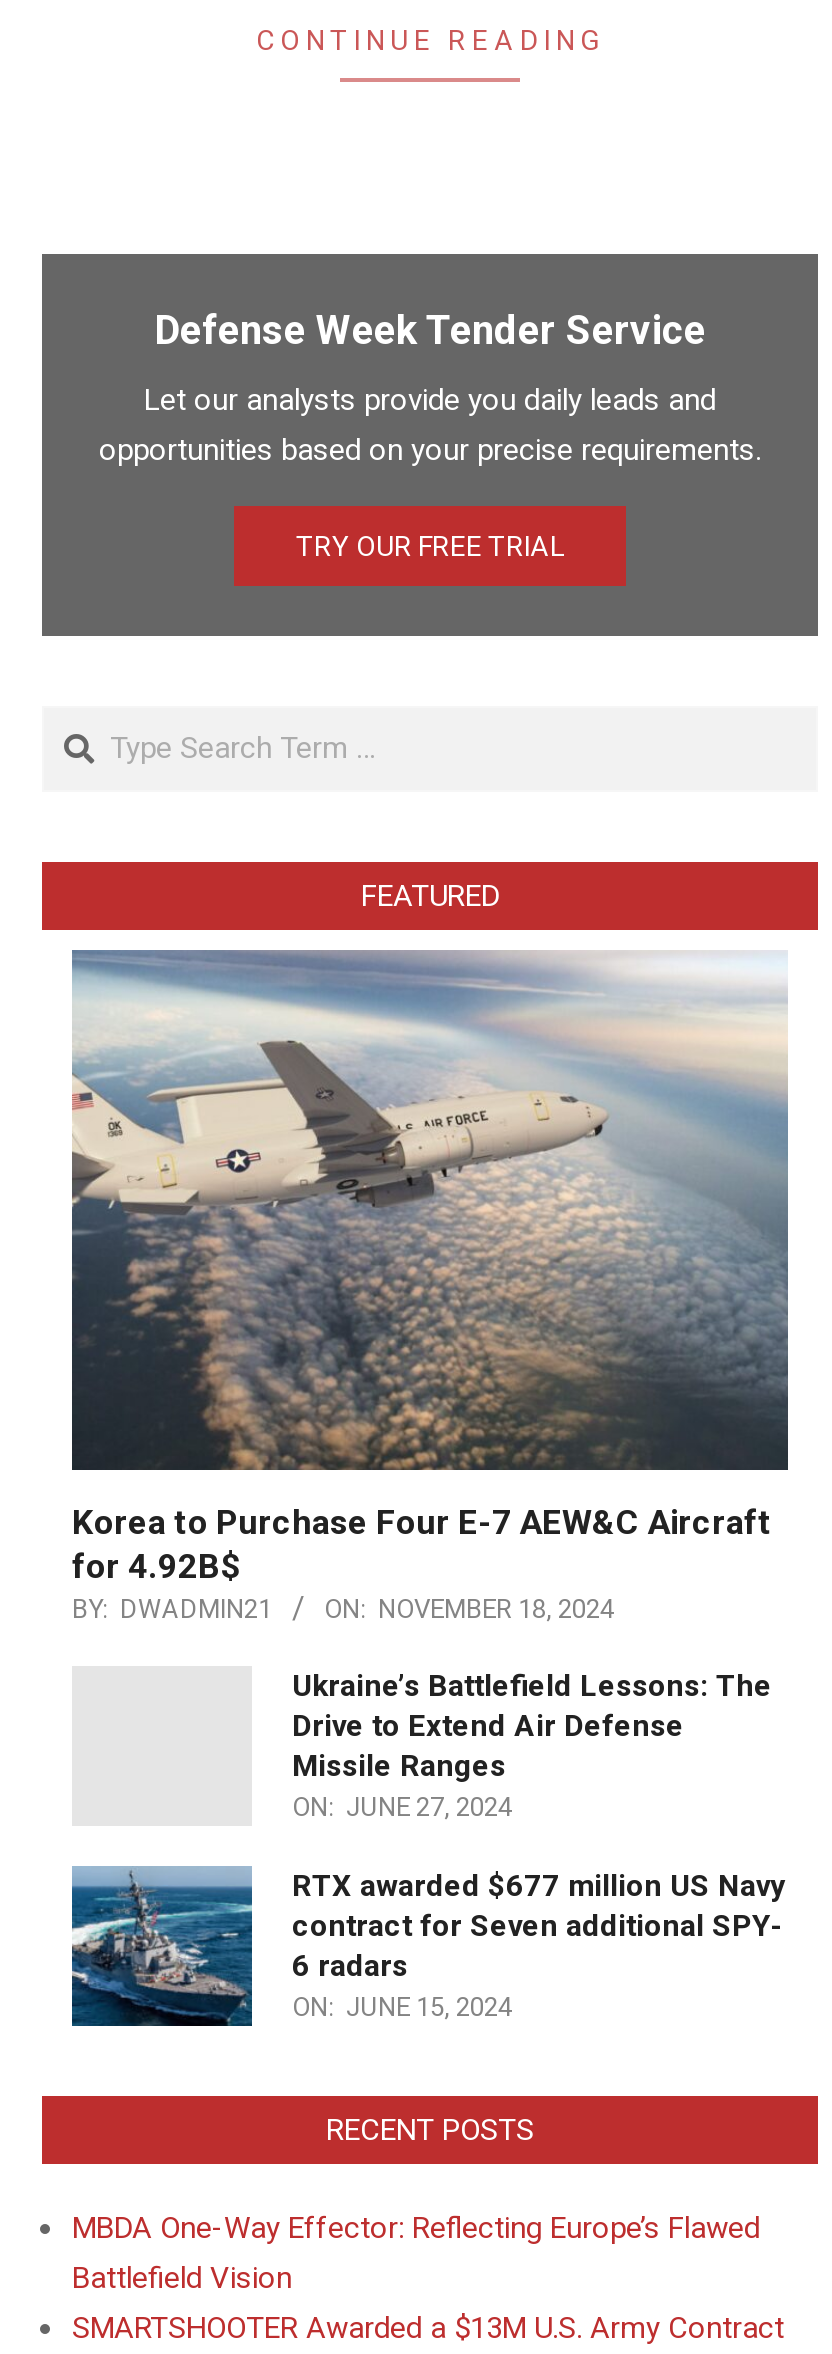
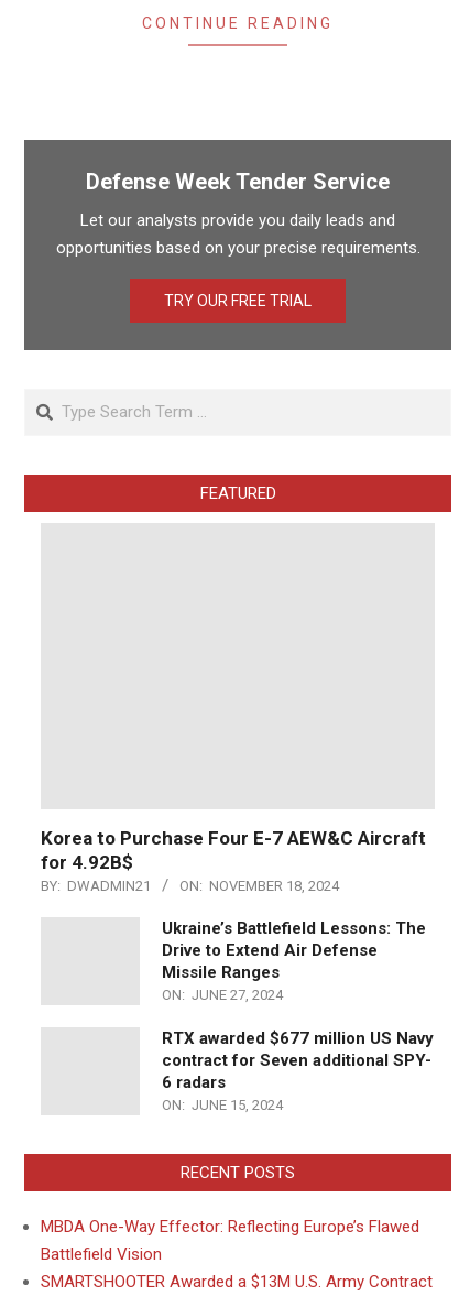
- [image]

- [image]
